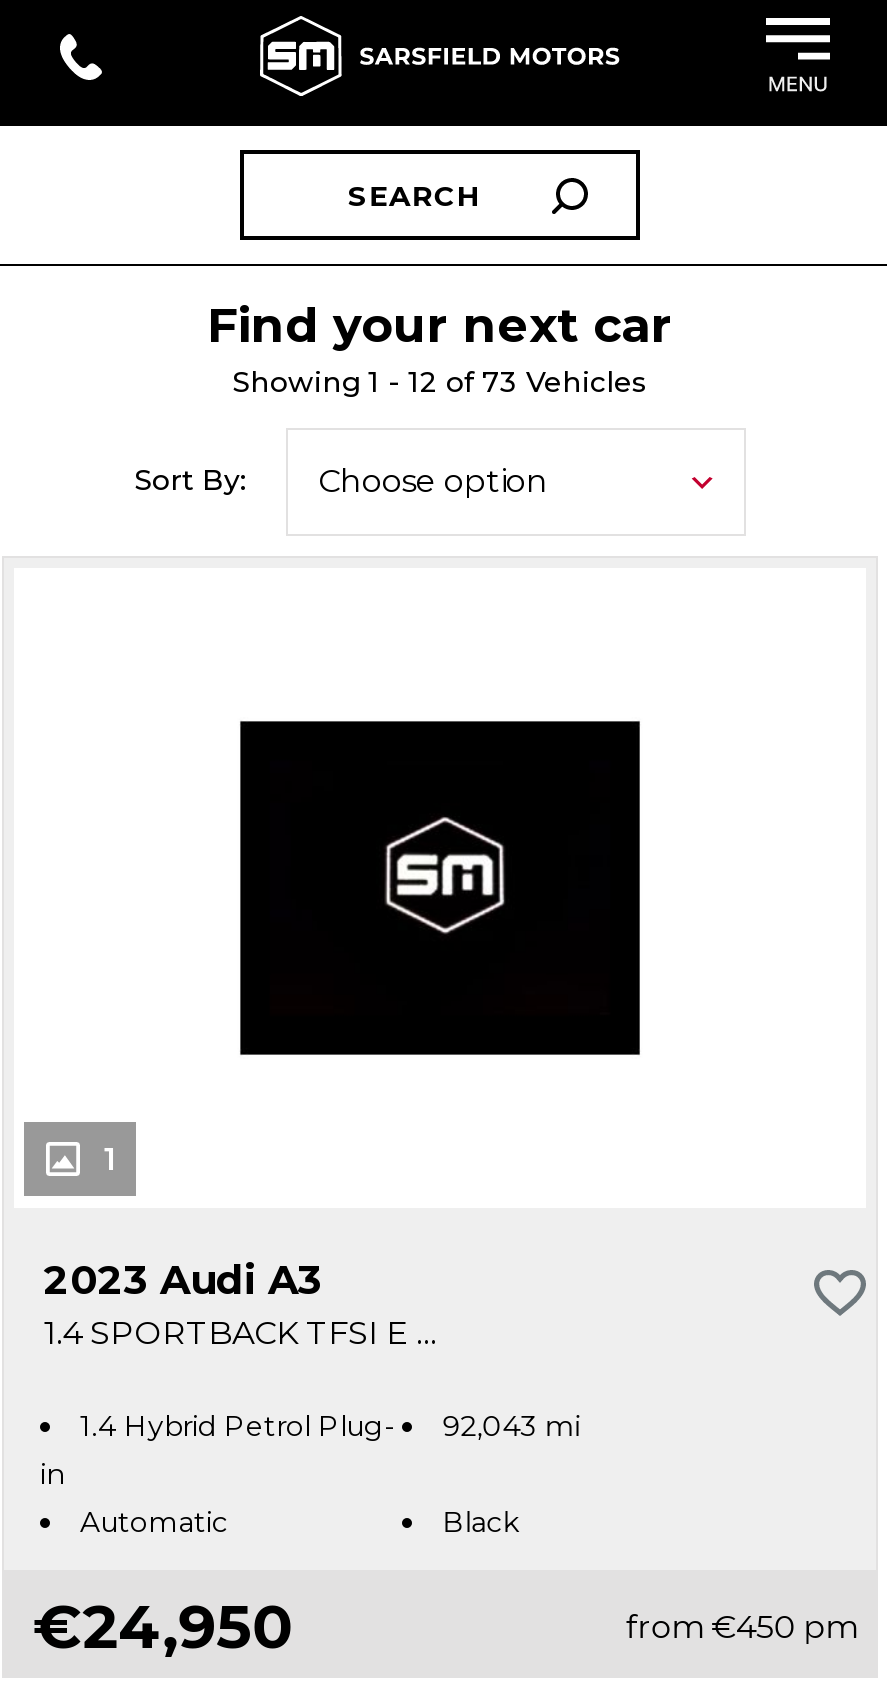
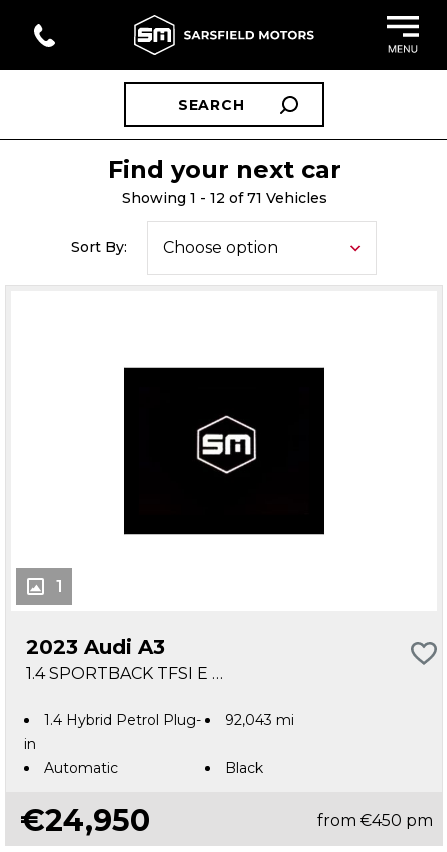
- Showing 1 - 12 of 73 Vehicles
+ Showing 1 - 12 of 71 Vehicles
